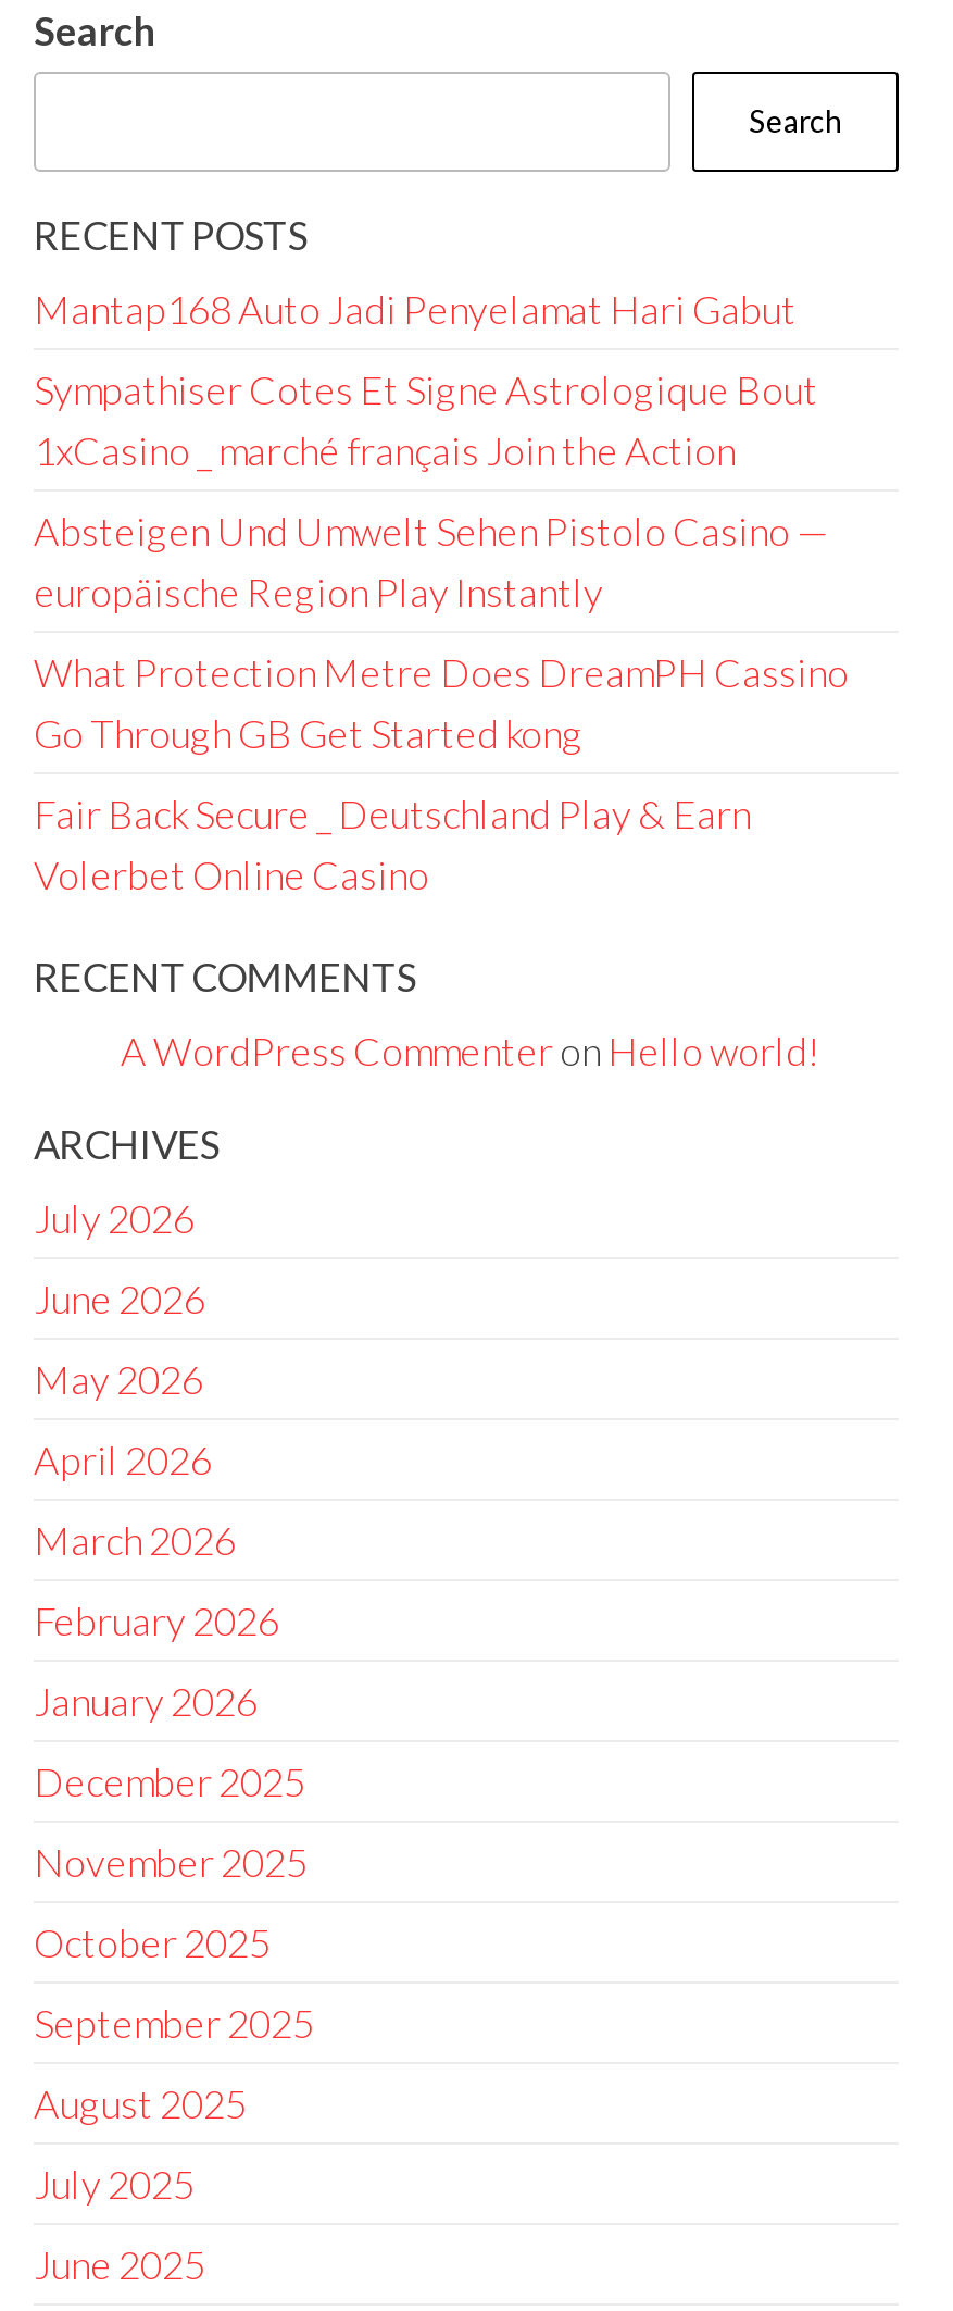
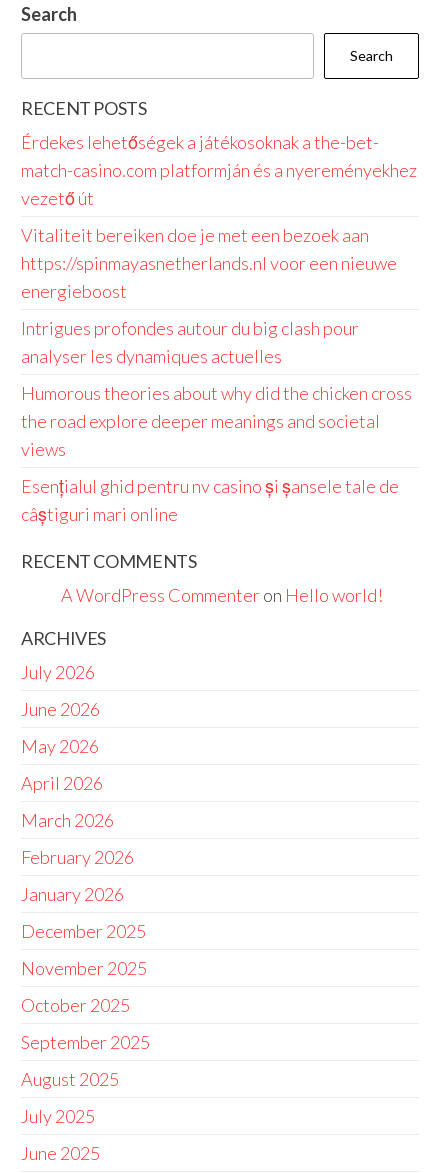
- Mantap168 Auto Jadi Penyelamat Hari Gabut
+ Érdekes lehetőségek a játékosoknak a the-bet-
+ match-casino.com platformján és a nyereményekhez
+ vezető út

- Sympathiser Cotes Et Signe Astrologique Bout
- 1xCasino _ marché français Join the Action
+ Vitaliteit bereiken doe je met een bezoek aan
+ https://spinmayasnetherlands.nl voor een nieuwe
+ energieboost

- Absteigen Und Umwelt Sehen Pistolo Casino —
- europäische Region Play Instantly
+ Intrigues profondes autour du big clash pour
+ analyser les dynamiques actuelles

- What Protection Metre Does DreamPH Cassino
- Go Through GB Get Started kong
+ Humorous theories about why did the chicken cross
+ the road explore deeper meanings and societal
+ views

- Fair Back Secure _ Deutschland Play & Earn
- Volerbet Online Casino
+ Esențialul ghid pentru nv casino și șansele tale de
+ câștiguri mari online
